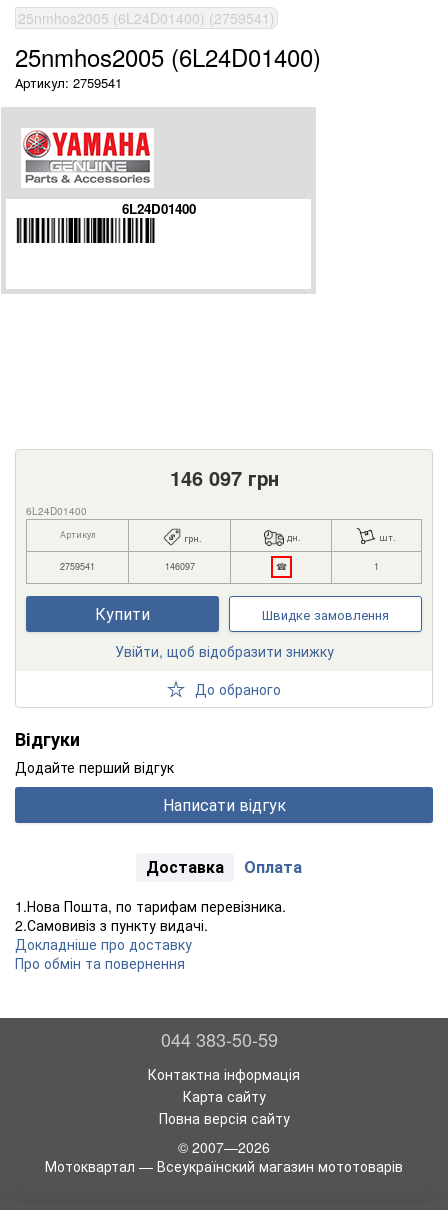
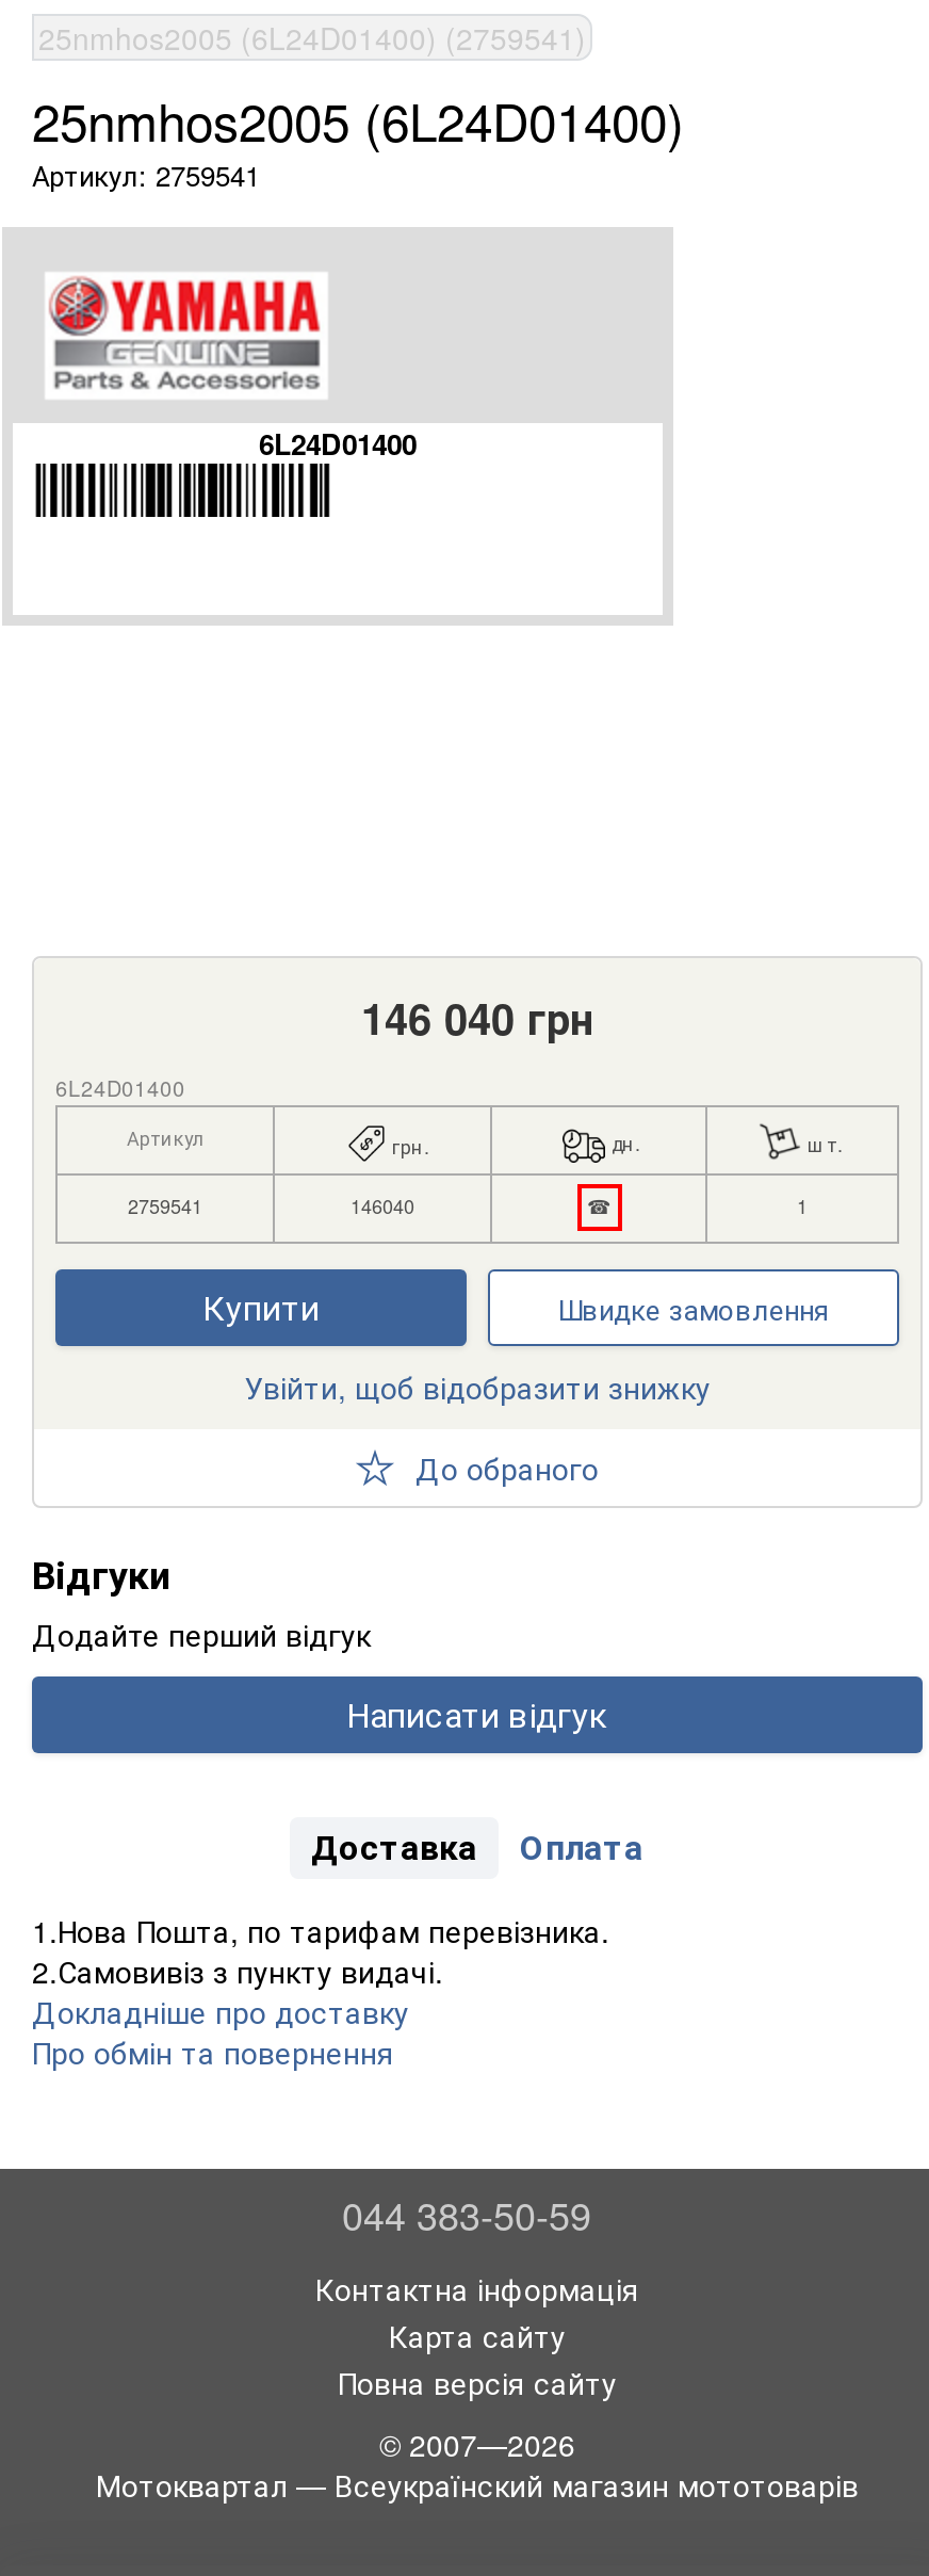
- 146 097 грн
+ 146 040 грн

- 146097
+ 146040
